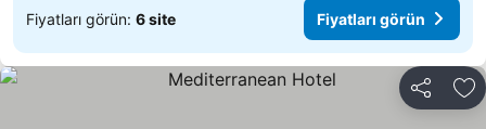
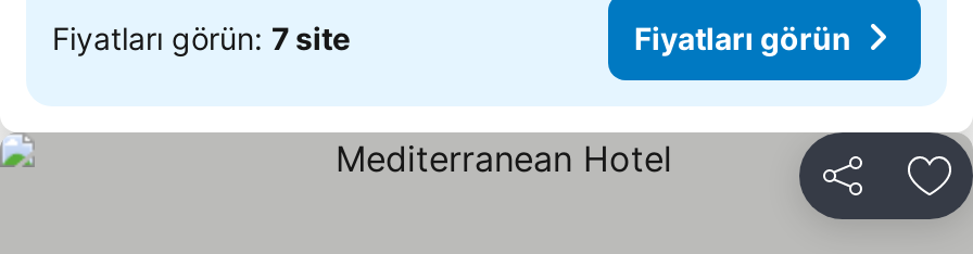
- Fiyatları görün: 6 site
+ Fiyatları görün: 7 site
